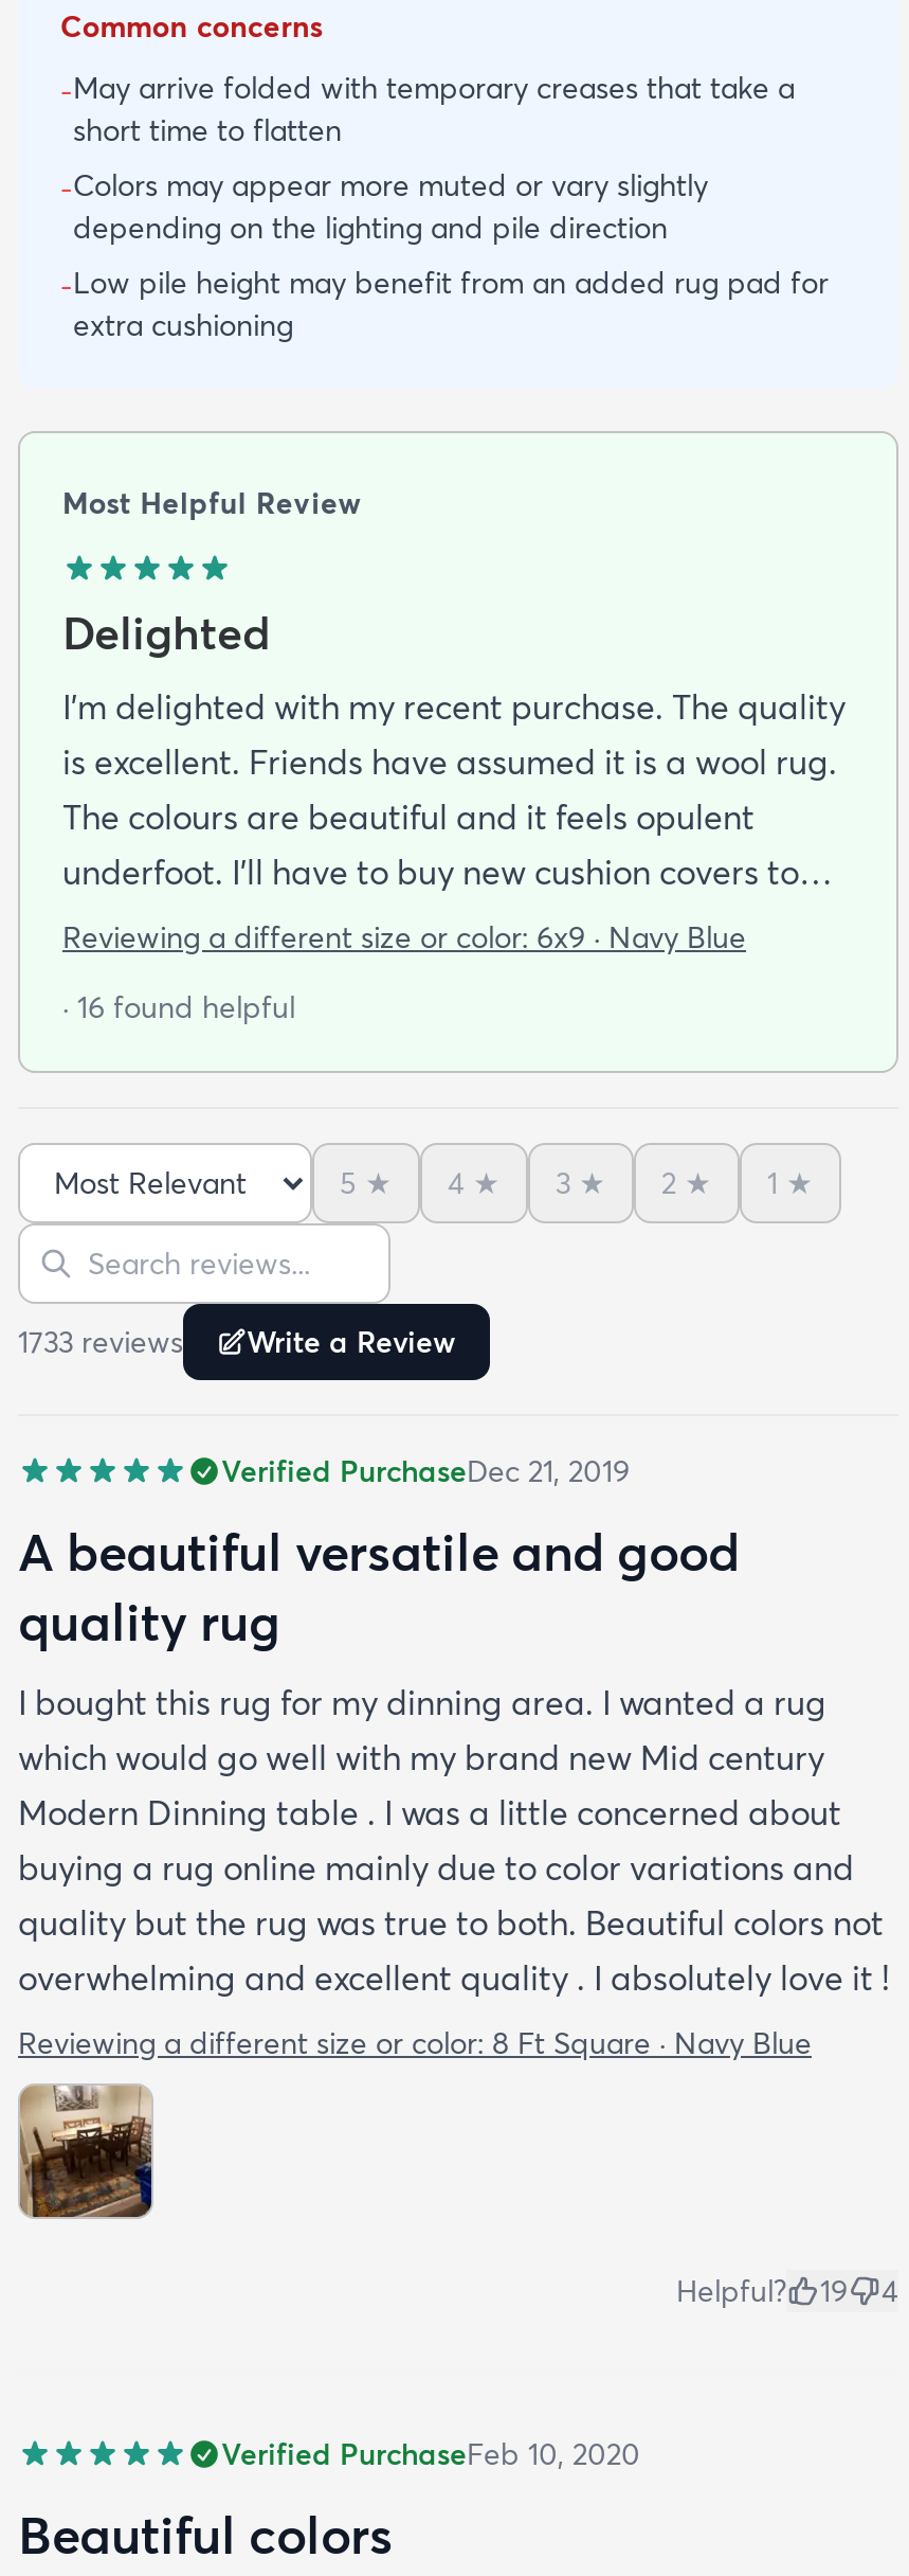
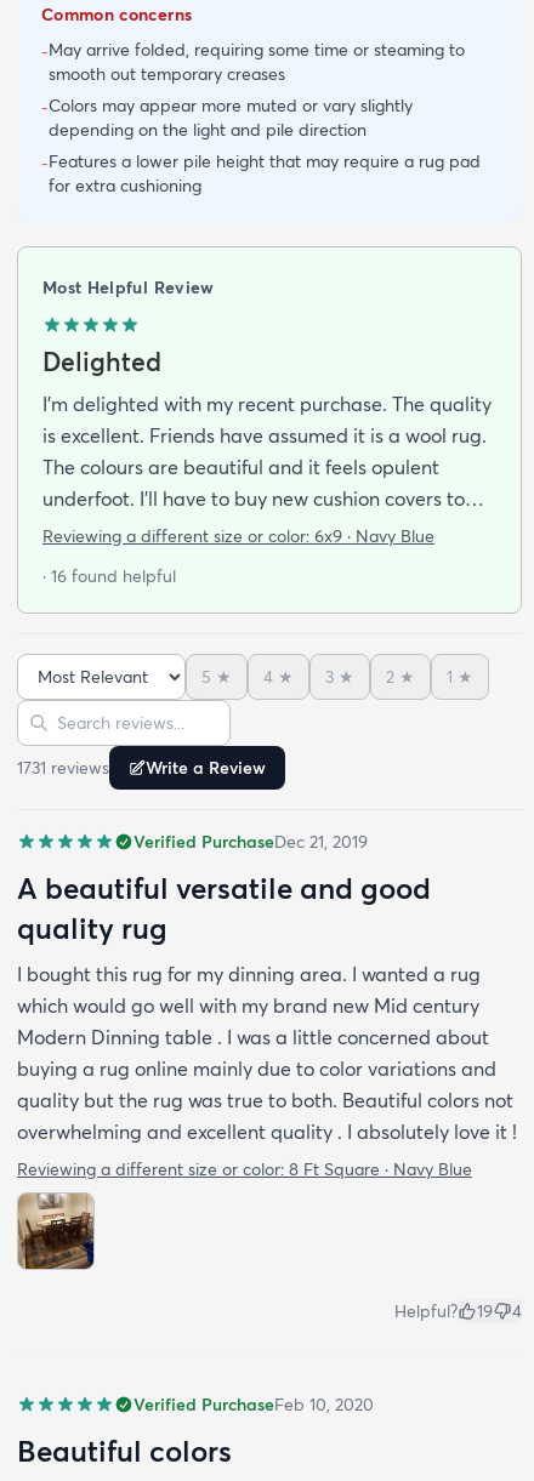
- -May arrive folded with temporary creases that take a
- short time to flatten
+ -May arrive folded, requiring some time or steaming to
+ smooth out temporary creases

- depending on the lighting and pile direction
- -Low pile height may benefit from an added rug pad for
- extra cushioning
+ depending on the light and pile direction
+ -Features a lower pile height that may require a rug pad
+ for extra cushioning

- 1733 reviews Write a Review
+ 1731 reviews Write a Review
